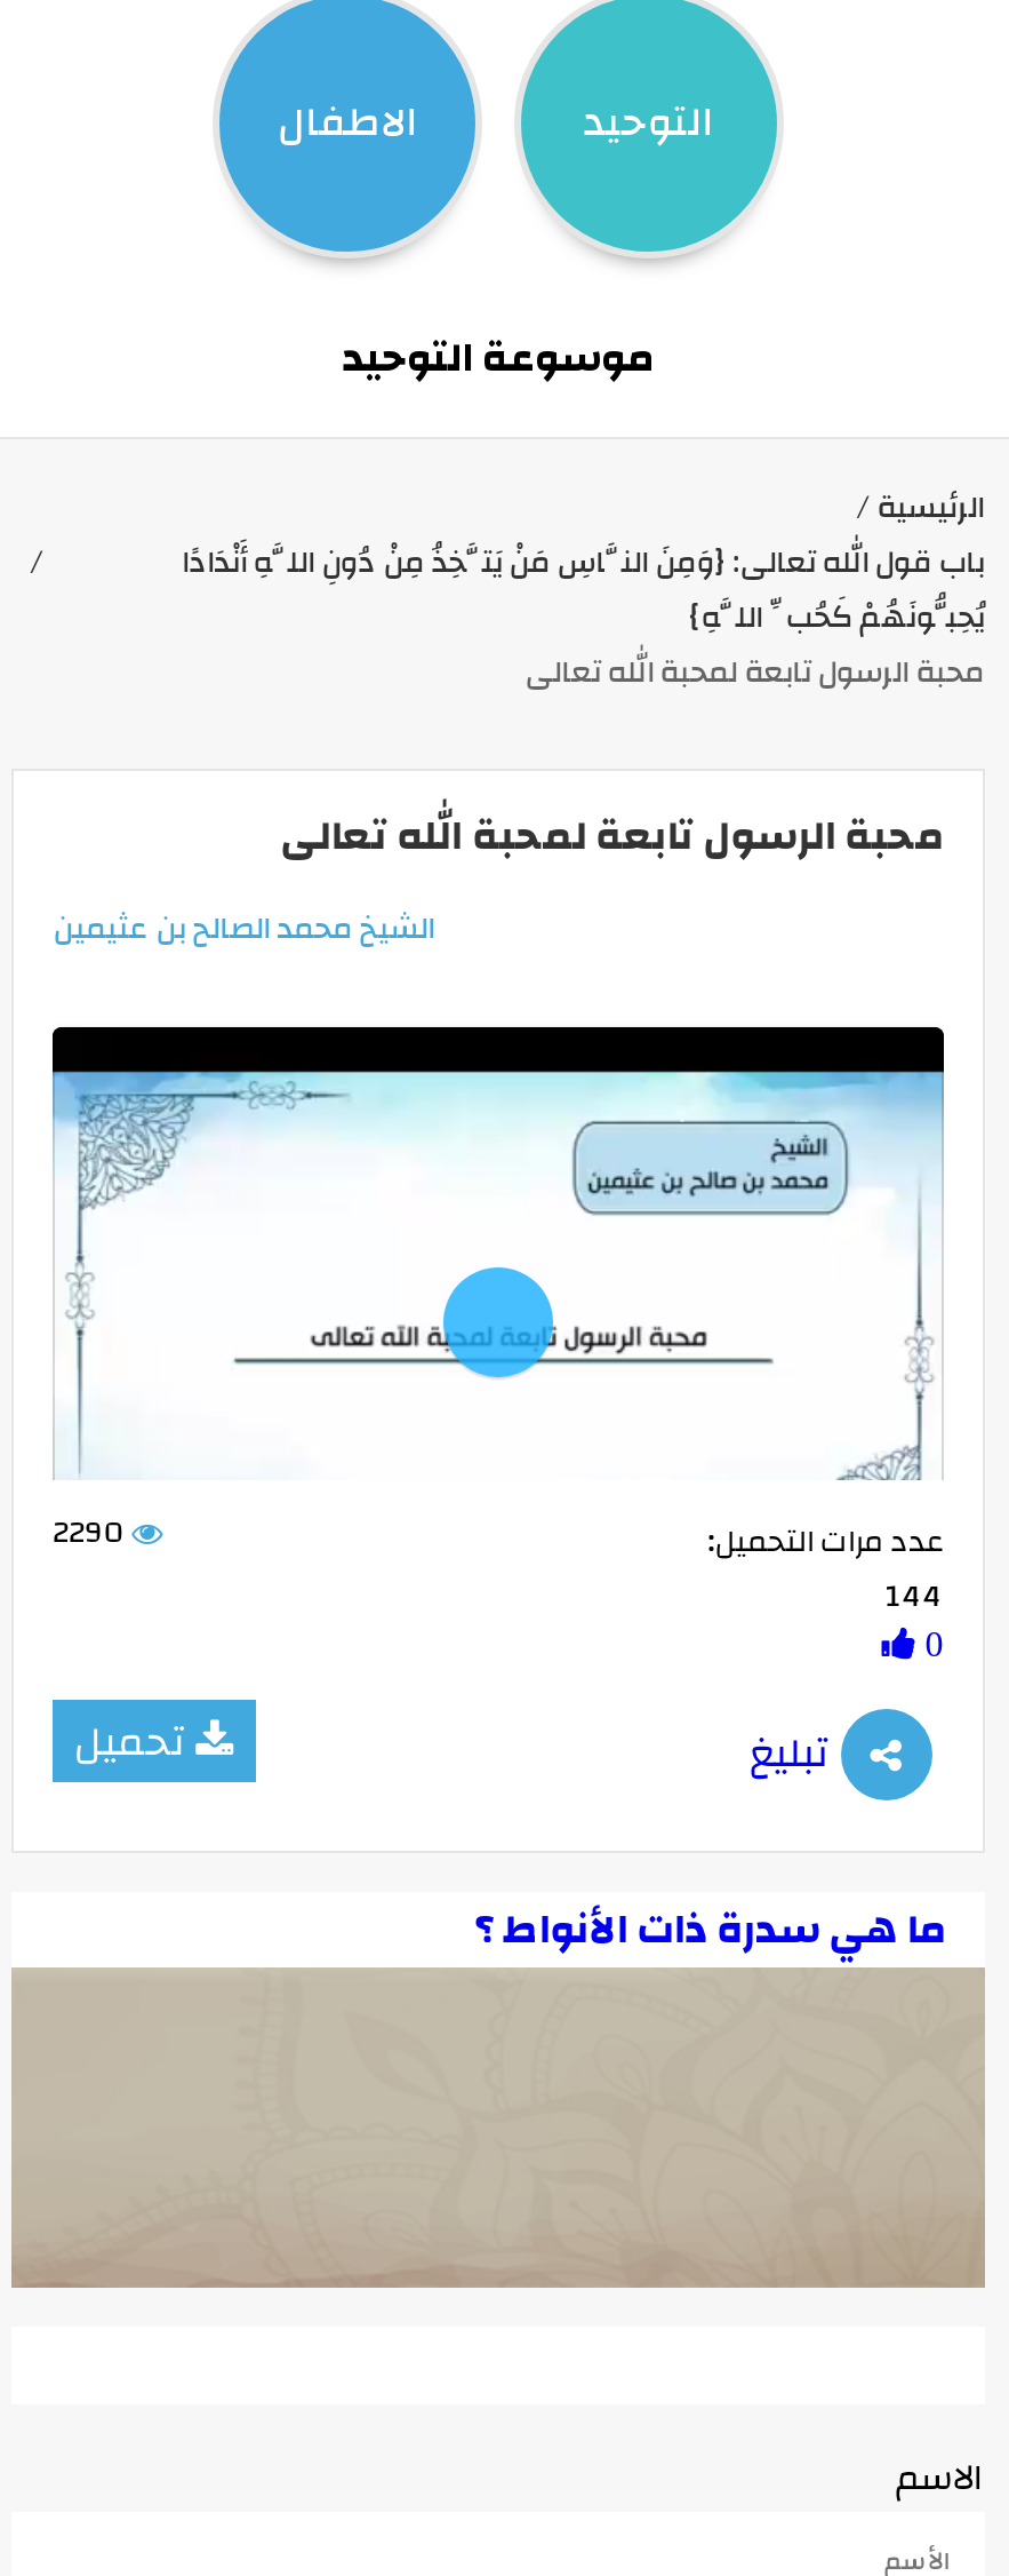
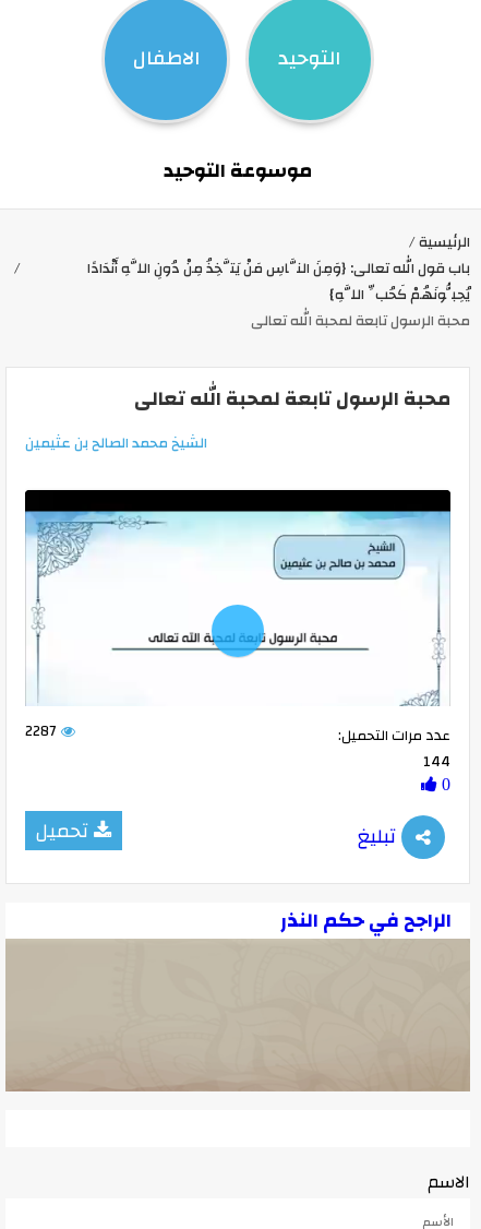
- 2290
+ 2287

- ما هي سدرة ذات الأنواط ؟
+ الراجح في حكم النذر
